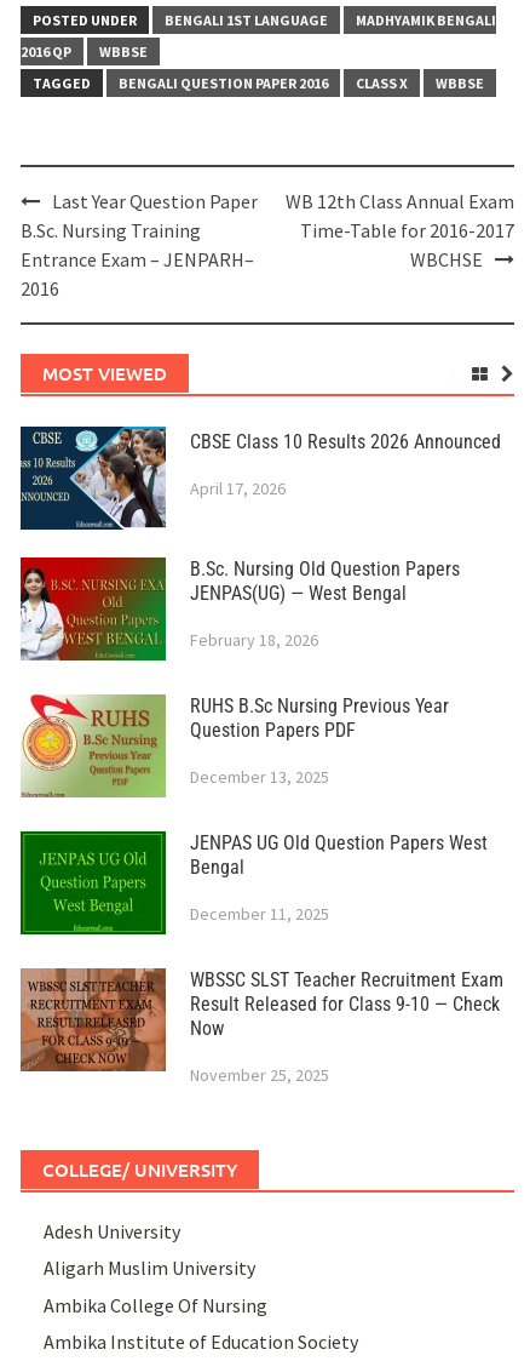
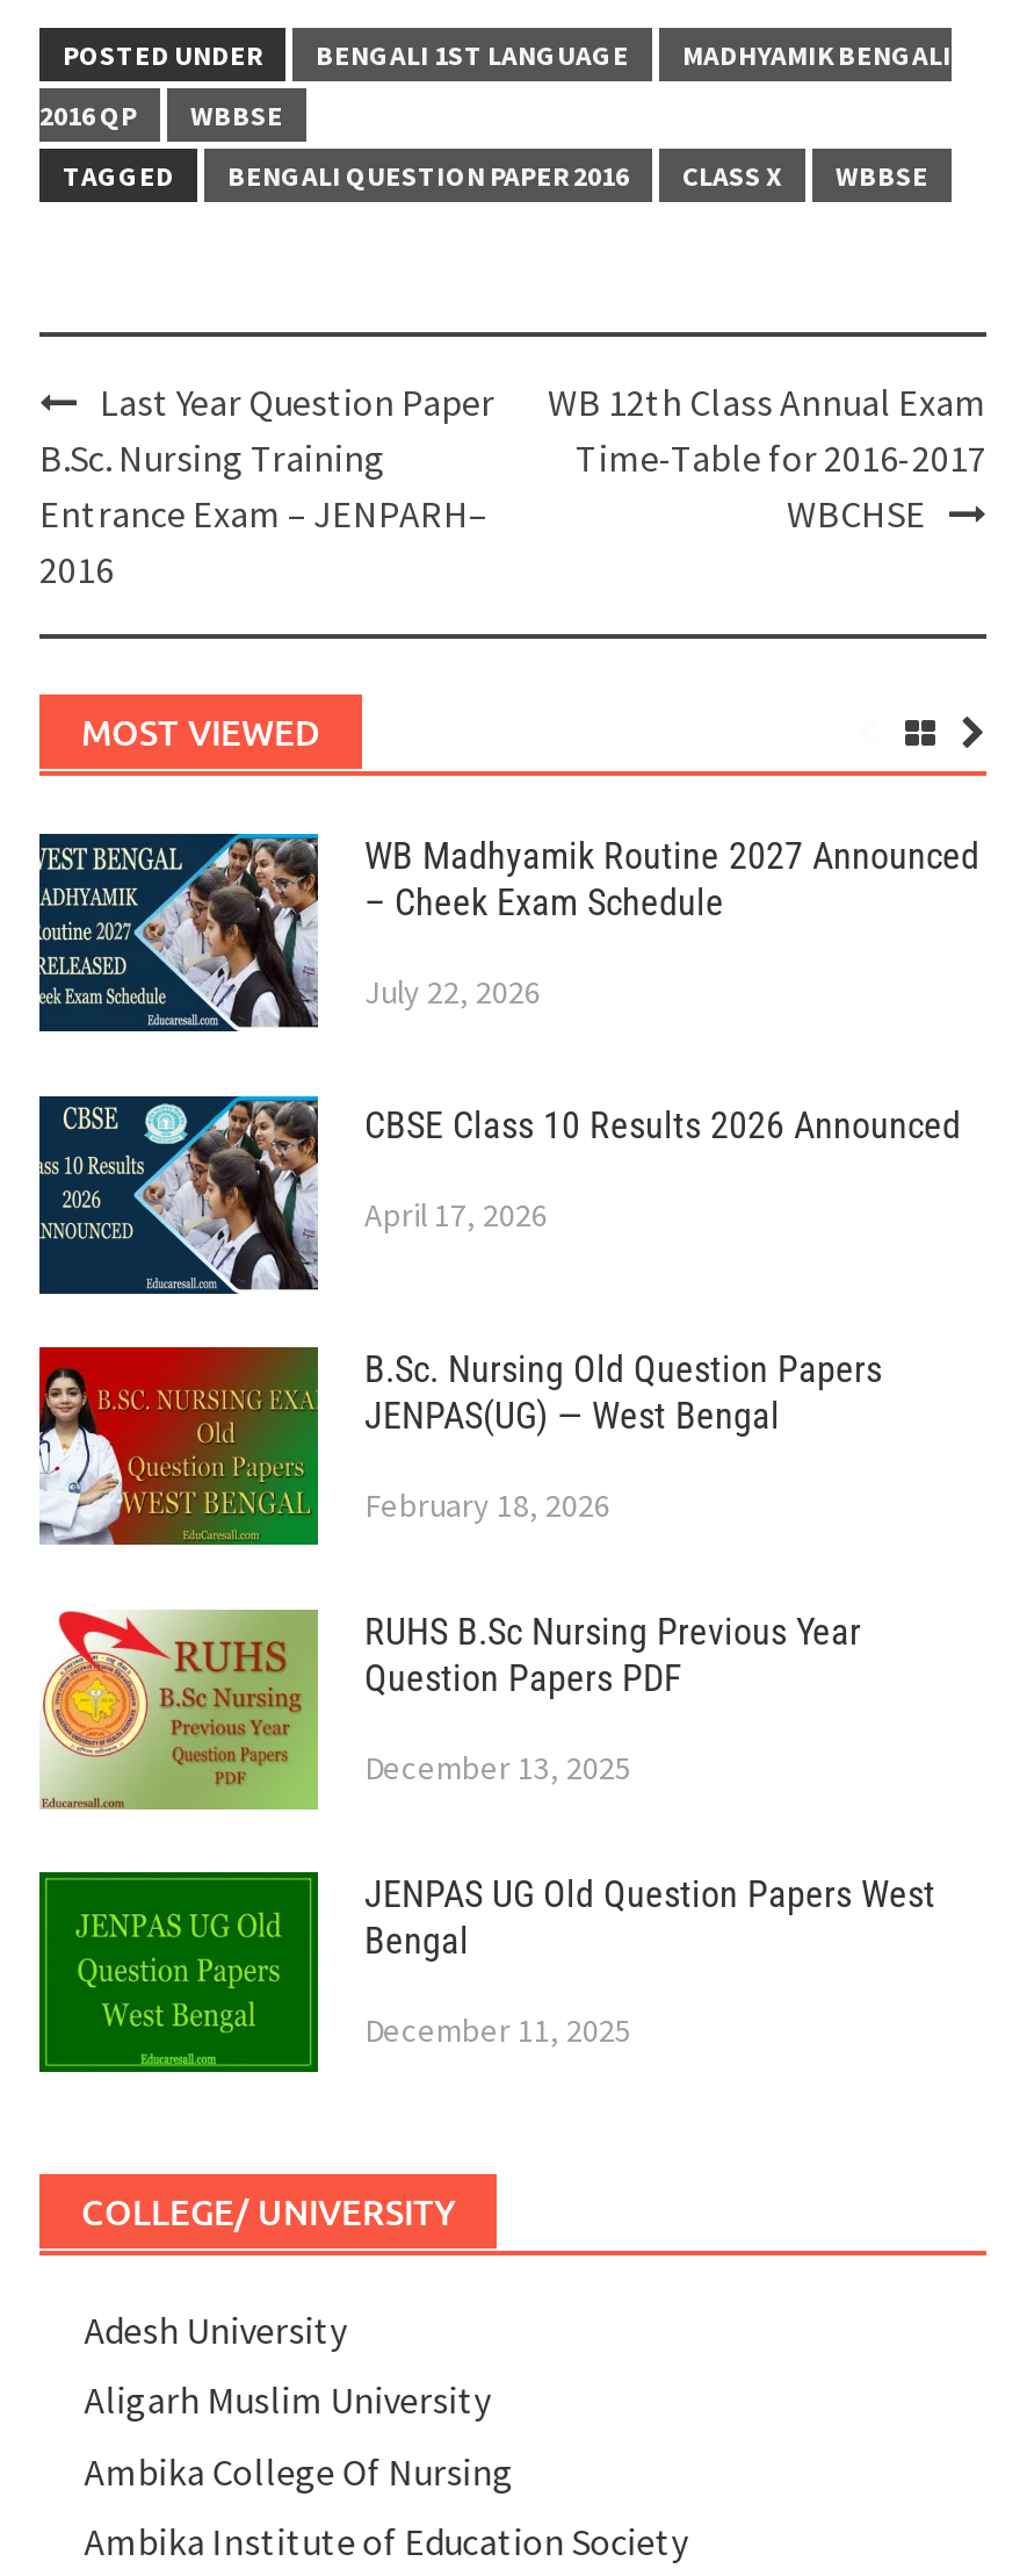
+ [image]

+ WB Madhyamik Routine 2027 Announced
+ – Cheek Exam Schedule
+ July 22, 2026

moved down: [image] | CBSE Class 10 Results 2026 Announced | April 17, 2026 | ... | Bengal | December 11, 2025

- [image]
- WBSSC SLST Teacher Recruitment Exam
- Result Released for Class 9-10 — Check
- Now
- November 25, 2025
